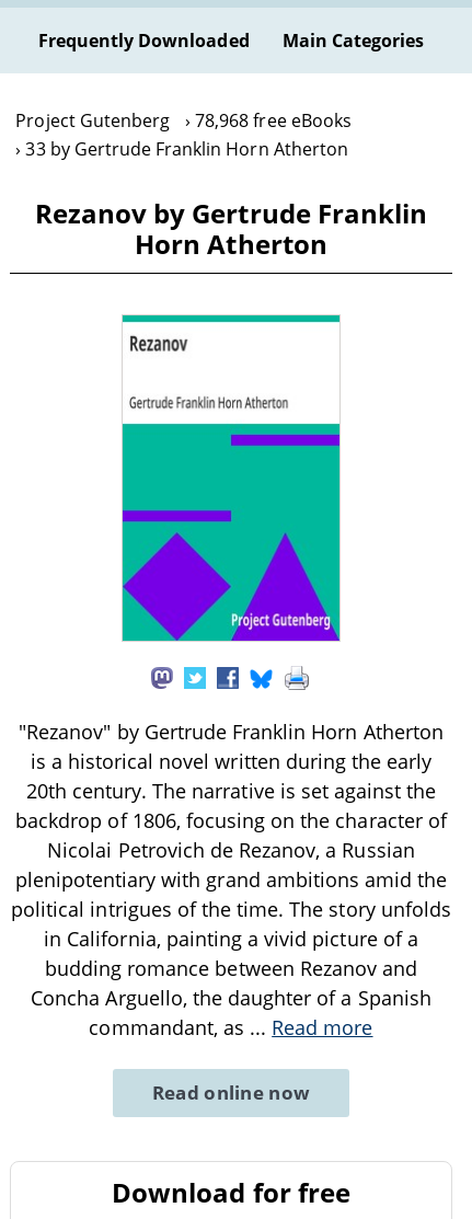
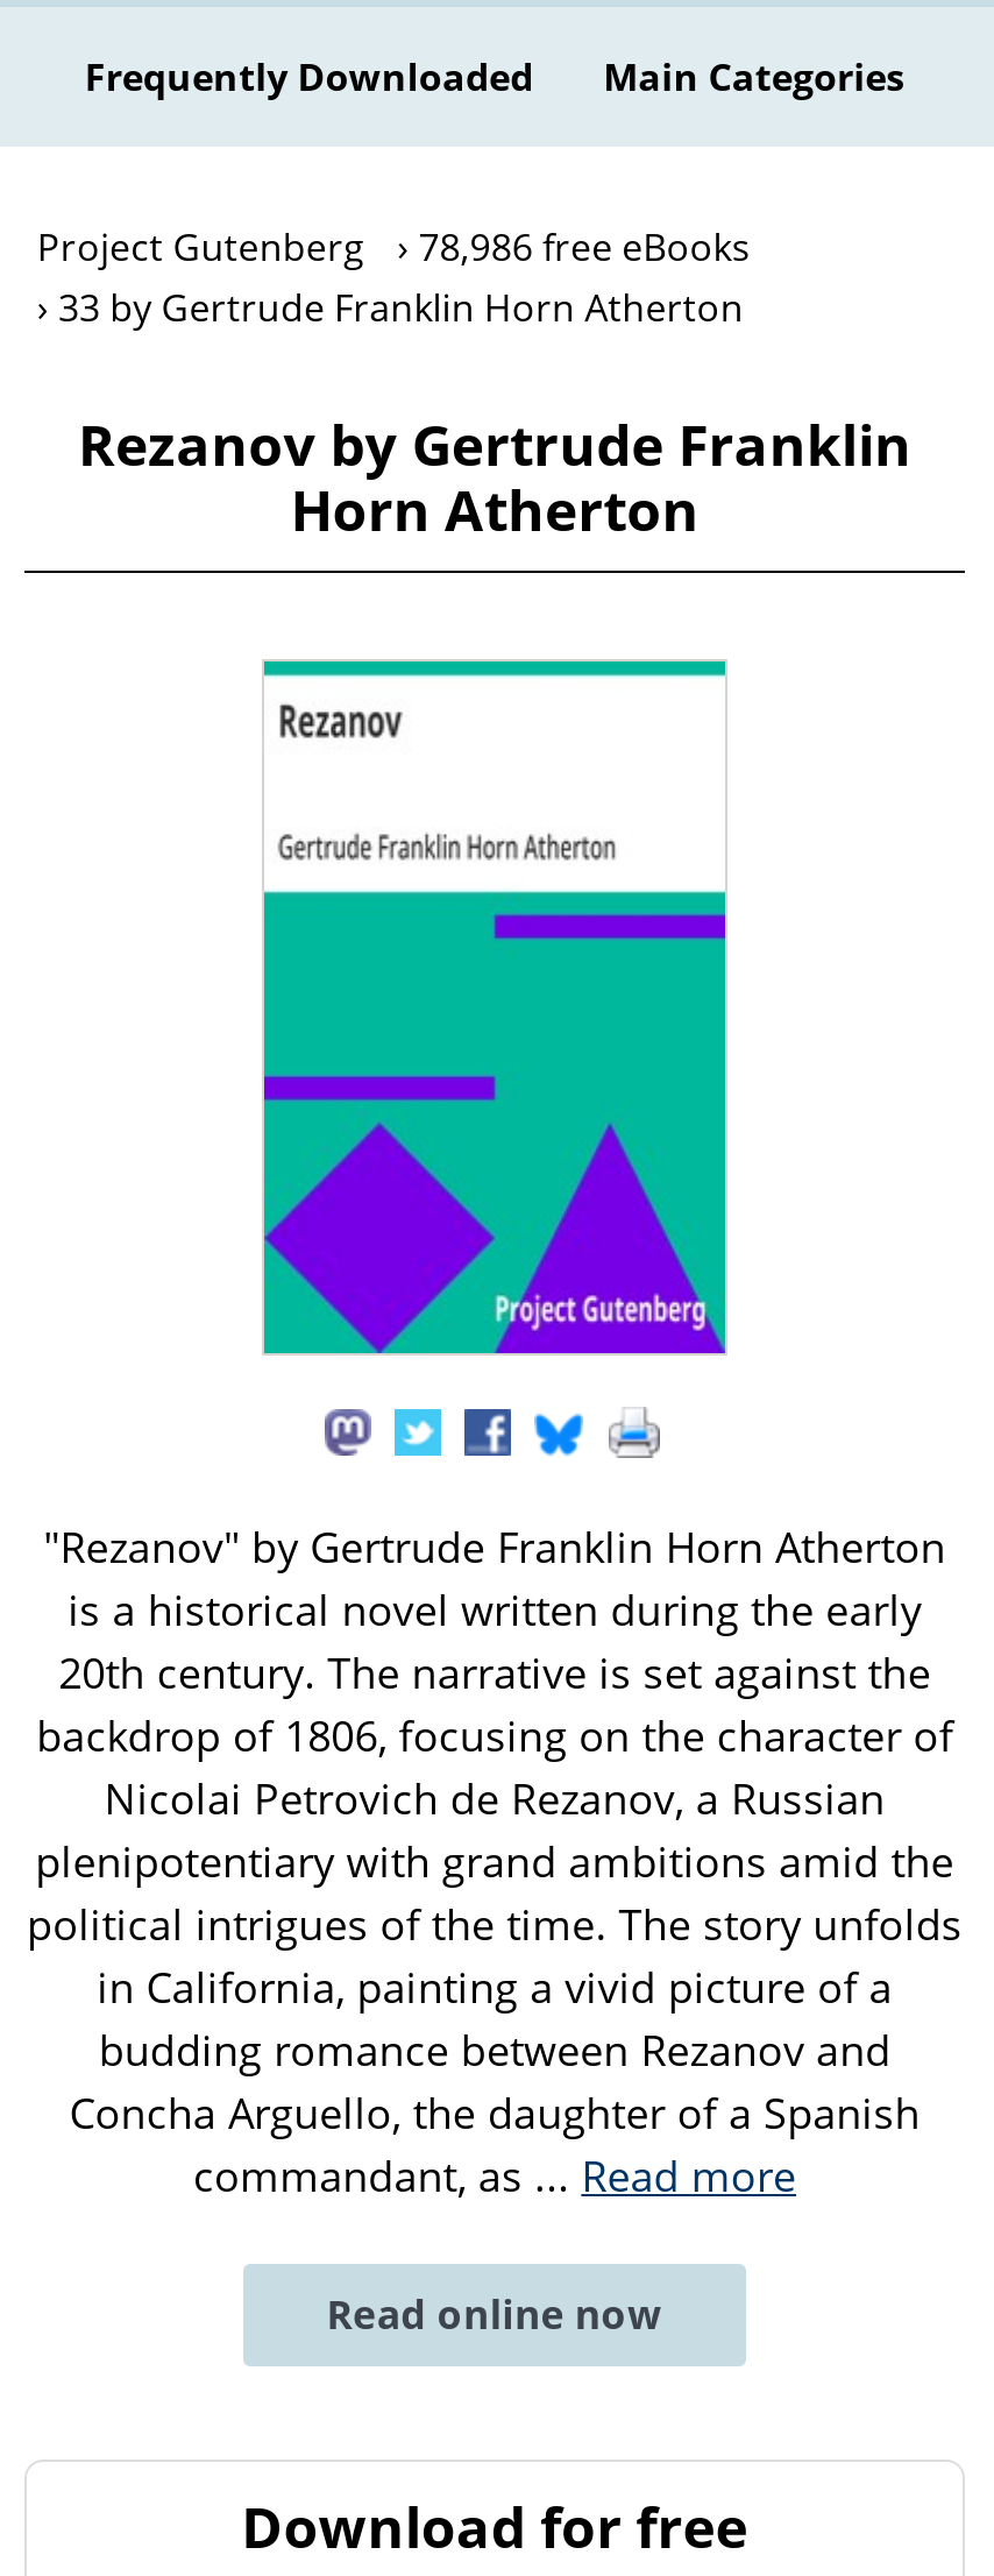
- Project Gutenberg 78,968 free eBooks
+ Project Gutenberg 78,986 free eBooks
